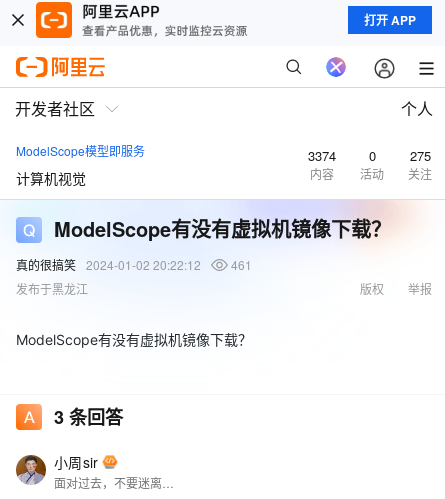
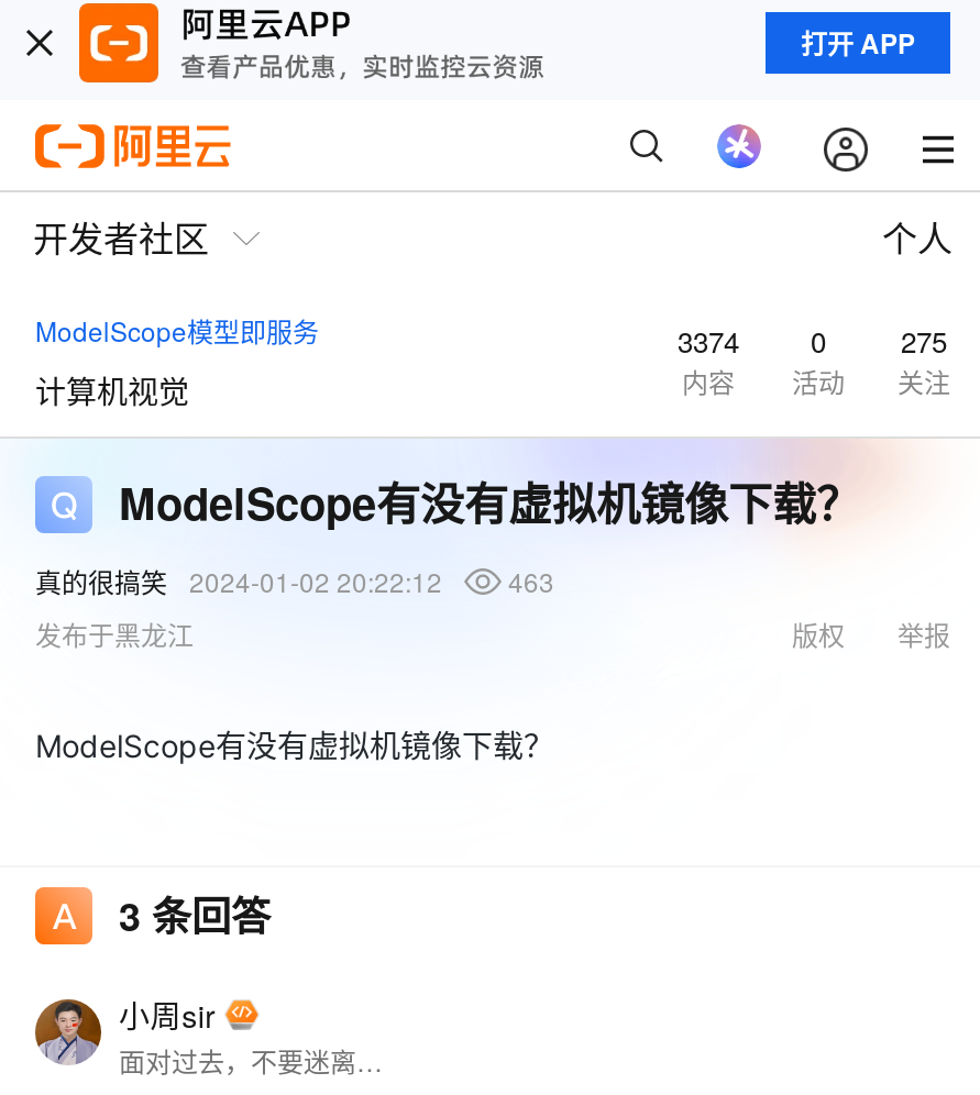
- 真的很搞笑 2024-01-02 20:22:12 461
+ 真的很搞笑 2024-01-02 20:22:12 463
